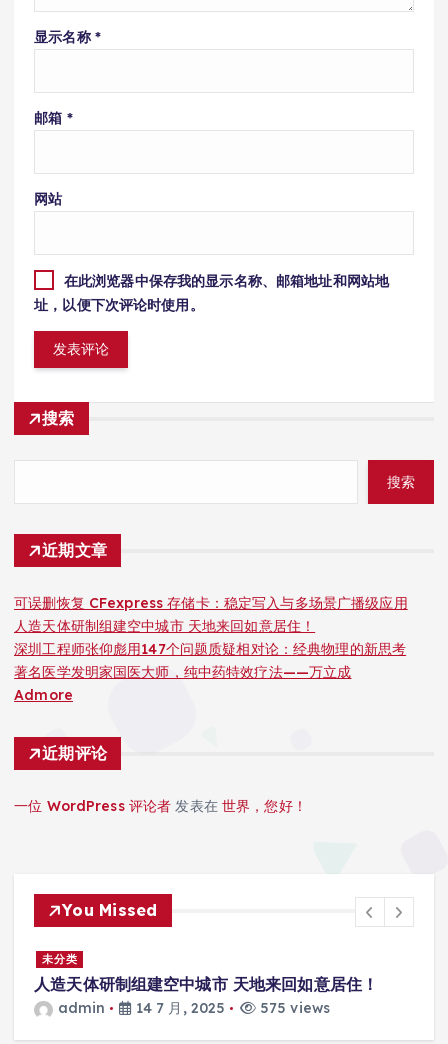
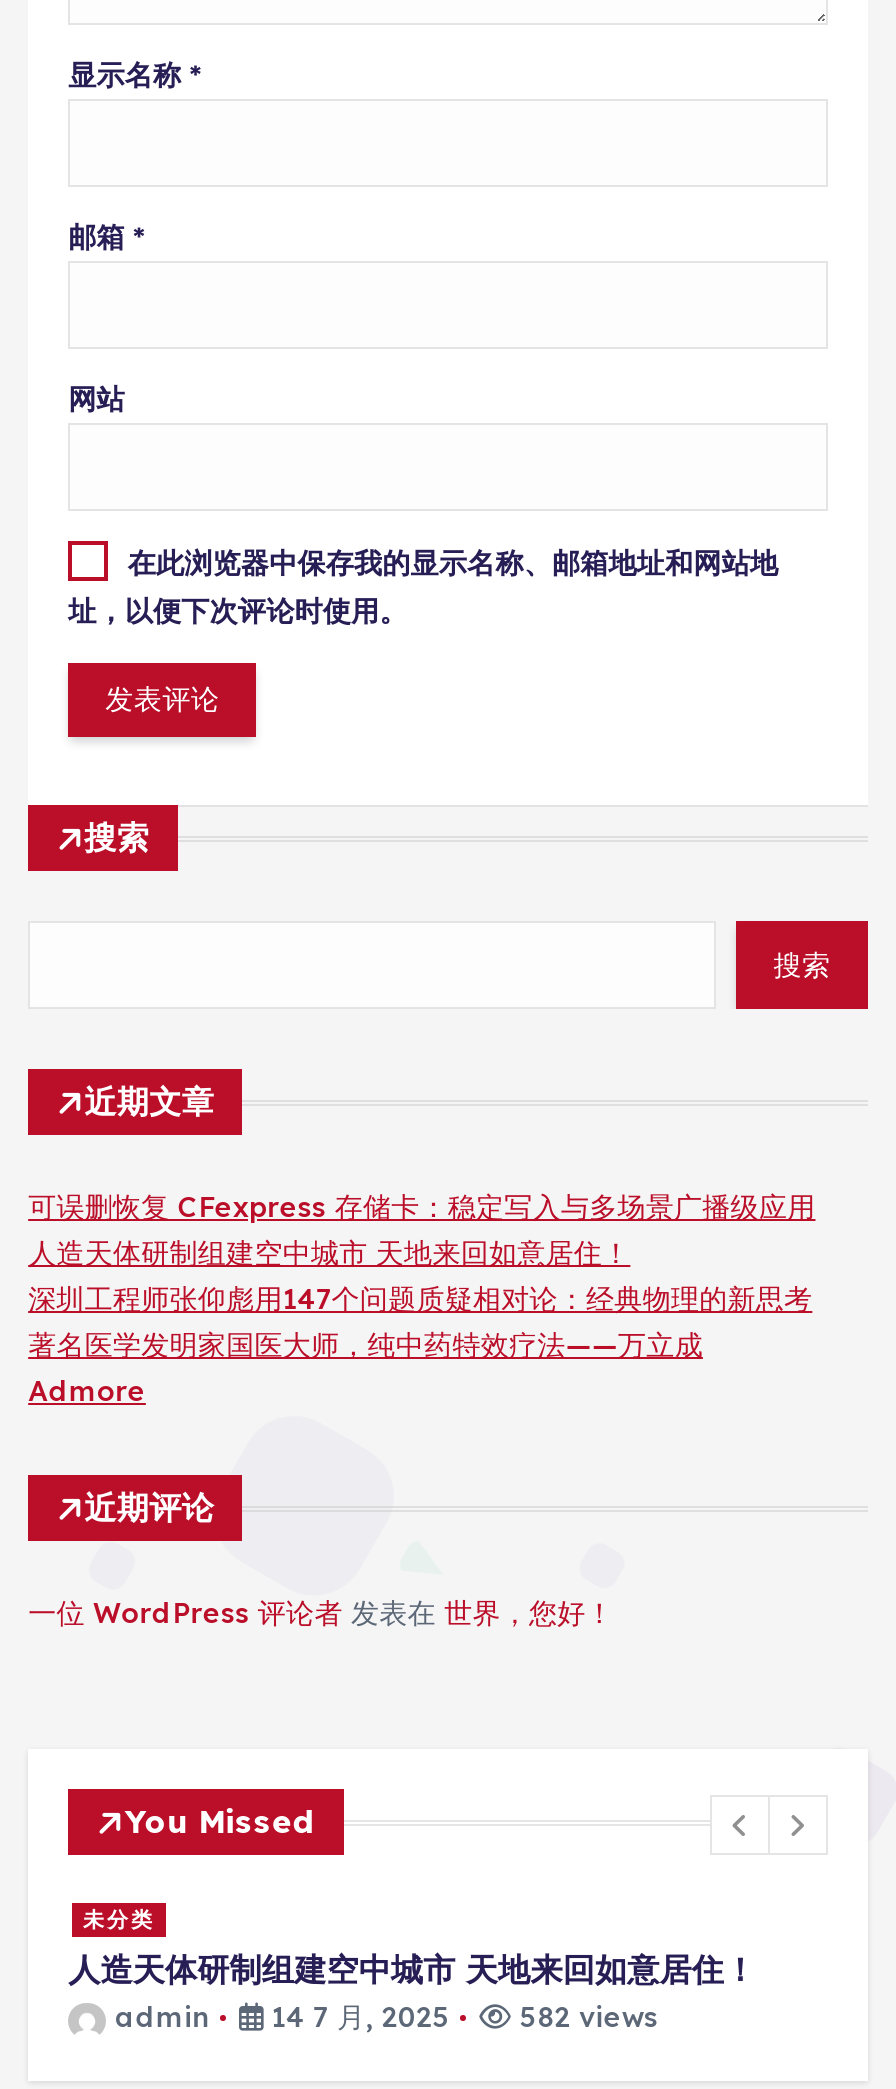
- admin 14 7 月, 2025 575 views
+ admin 14 7 月, 2025 582 views
